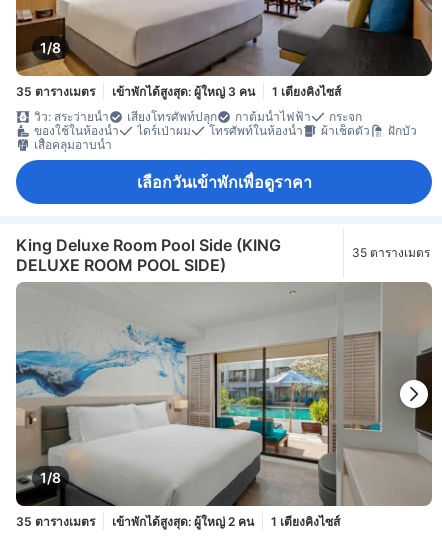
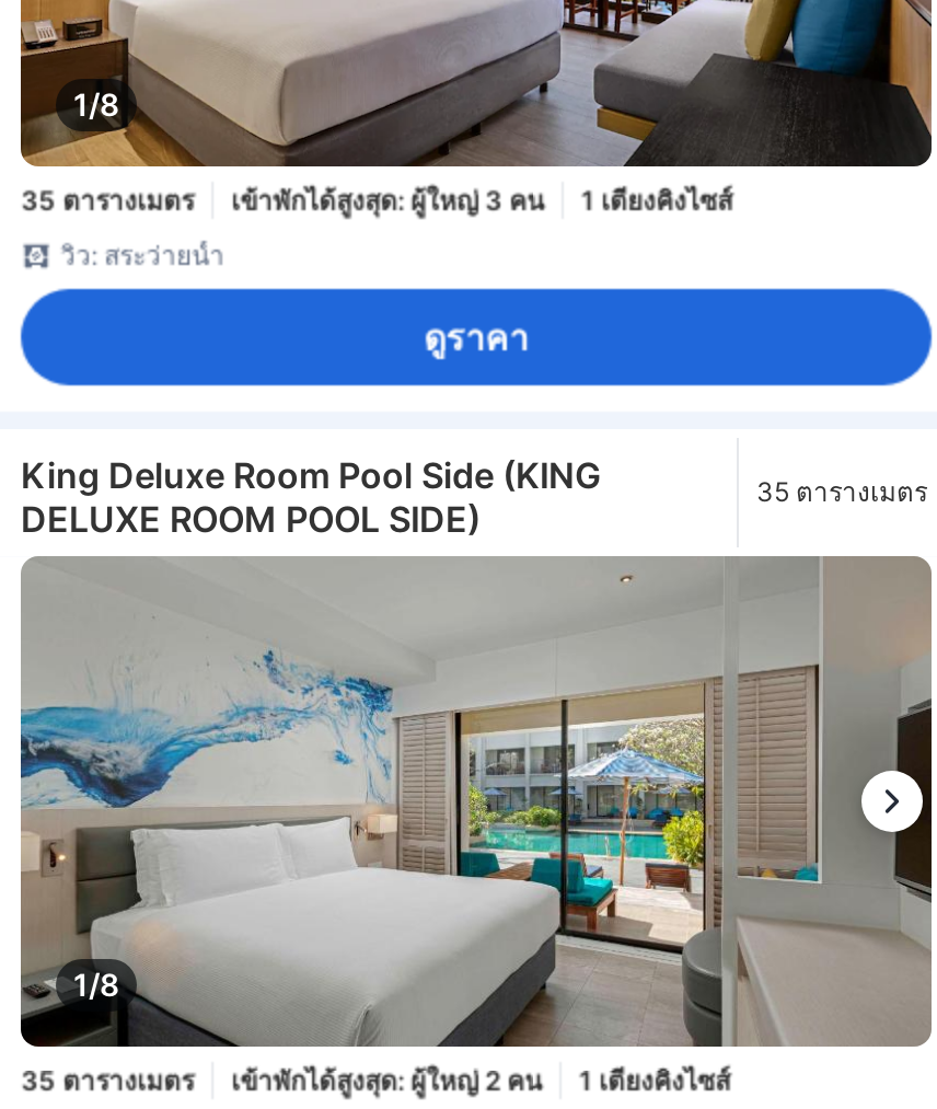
- เสียงโทรศัพท์ปลุก
- กาต้มน้ำไฟฟ้า
- กระจก
- ของใช้ในห้องน้ำ
- ไดร์เป่าผม
- โทรศัพท์ในห้องน้ำ
- ผ้าเช็ดตัว
- ฝักบัว
- เสื้อคลุมอาบน้ำ
- เลือกวันเข้าพักเพื่อดูราคา
+ ดูราคา
